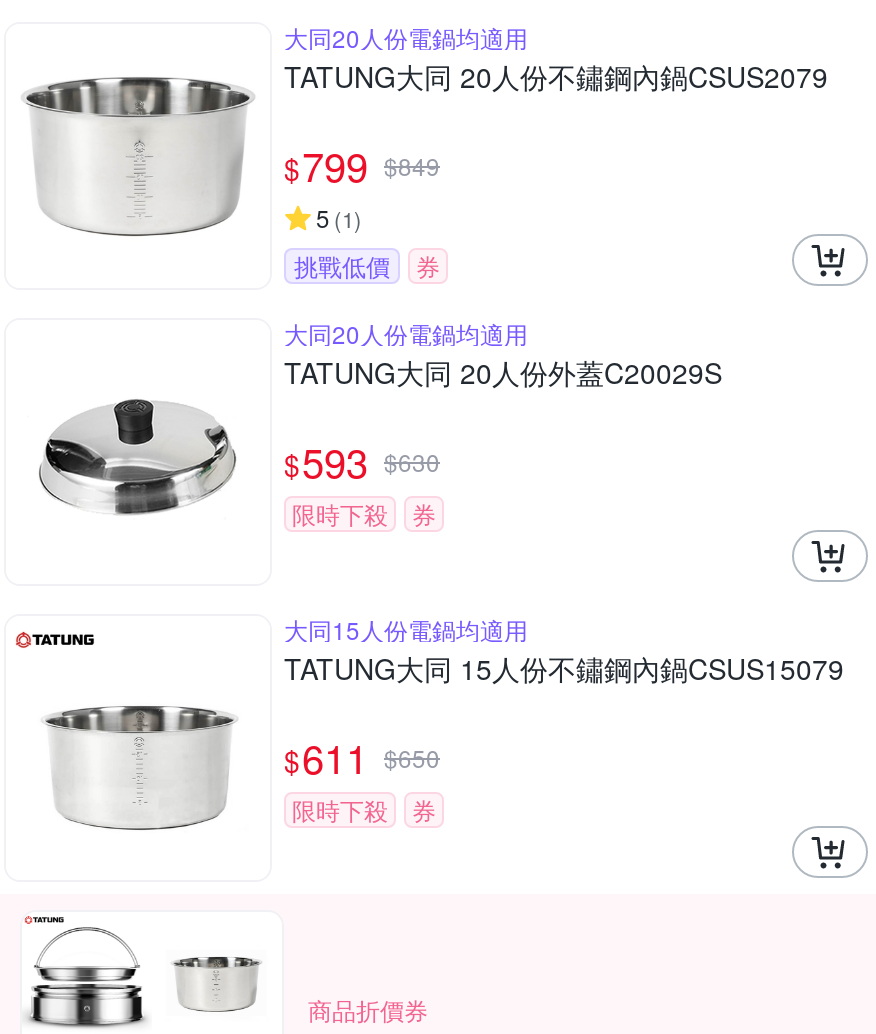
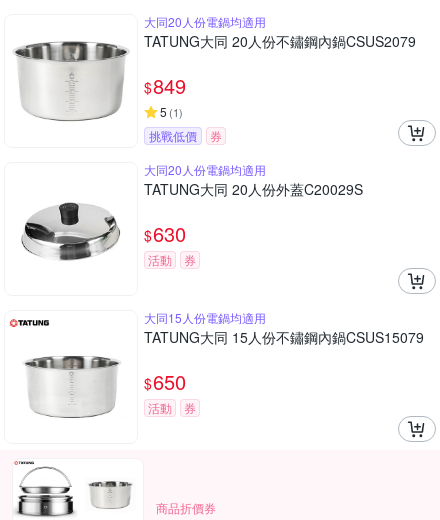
- $799 $849
+ $849

- $593 $630
- 限時下殺
+ $630
+ 活動

- $611 $650
- 限時下殺
+ $650
+ 活動
